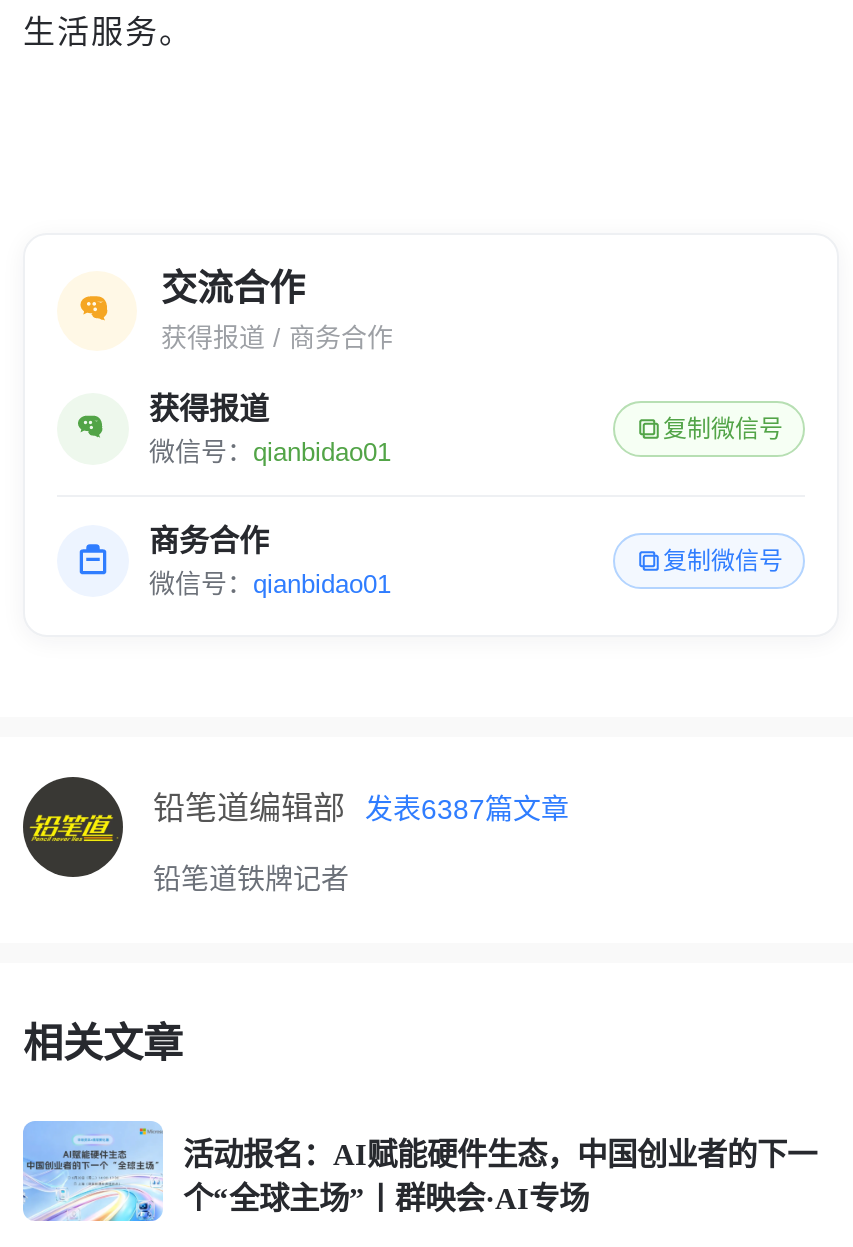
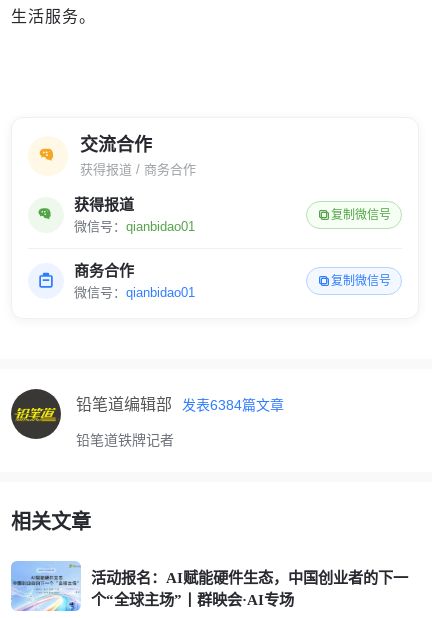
- 铅笔道编辑部 发表6387篇文章
+ 铅笔道编辑部 发表6384篇文章
